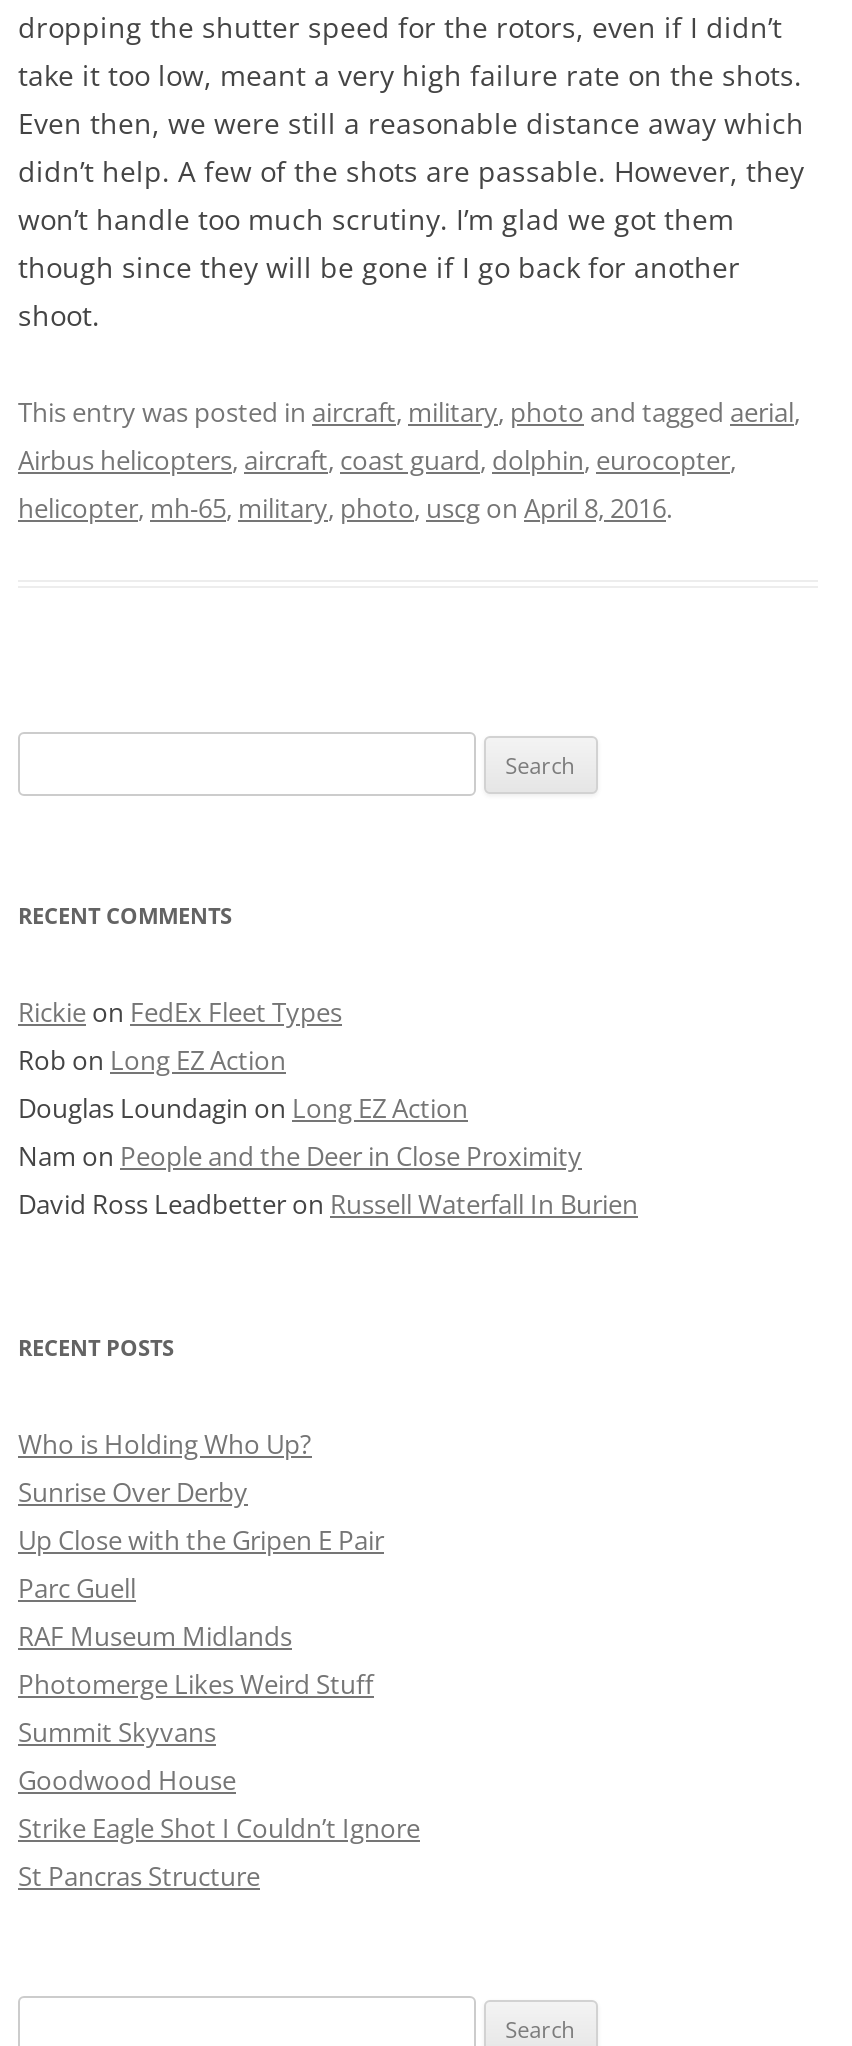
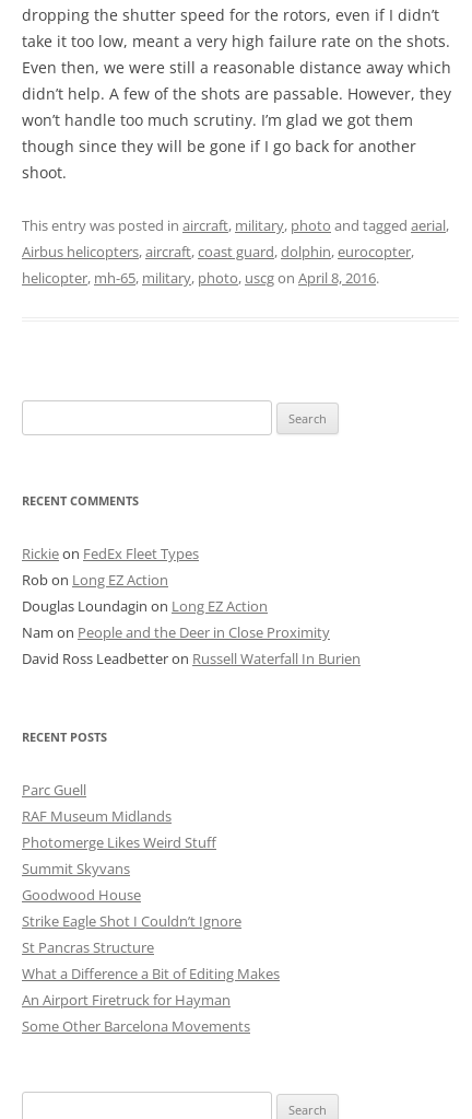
- Who is Holding Who Up?
- Sunrise Over Derby
- Up Close with the Gripen E Pair

moved up: Parc Guell | RAF Museum Midlands | Photomerge Likes Weird Stuff | Summit Skyvans | Goodwood House | Strike Eagle Shot I Couldn’t Ignore | St Pancras Structure

+ What a Difference a Bit of Editing Makes
+ An Airport Firetruck for Hayman
+ Some Other Barcelona Movements
